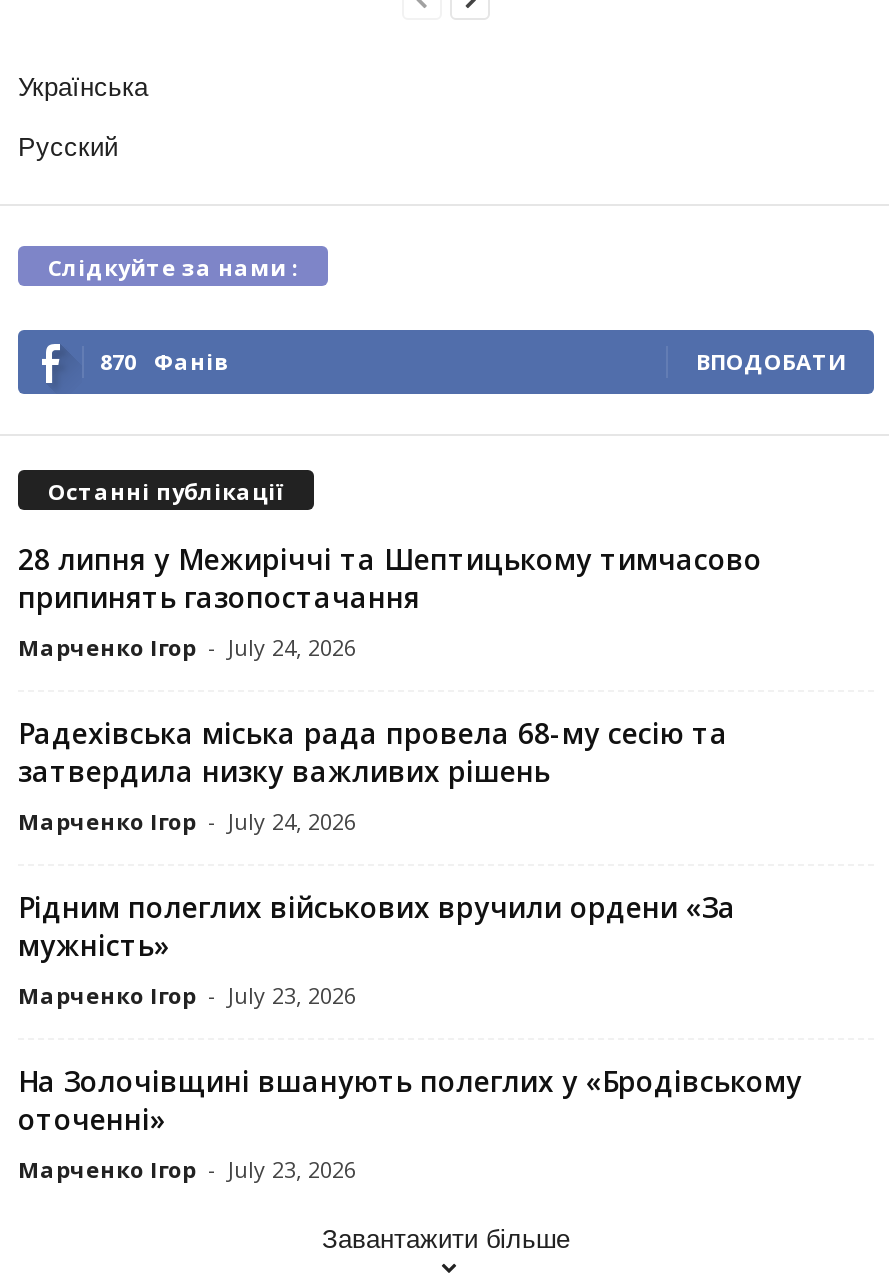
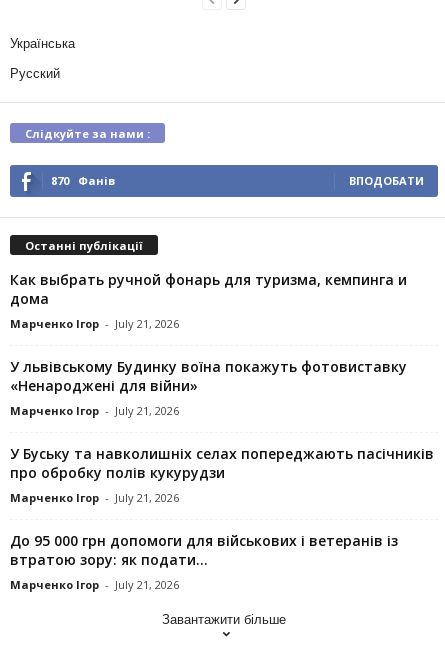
- 28 липня у Межиріччі та Шептицькому тимчасово
- припинять газопостачання
- Марченко Ігор - July 24, 2026
+ Как выбрать ручной фонарь для туризма, кемпинга и
+ дома
+ Марченко Ігор - July 21, 2026

- Радехівська міська рада провела 68-му сесію та
- затвердила низку важливих рішень
- Марченко Ігор - July 24, 2026
+ У львівському Будинку воїна покажуть фотовиставку
+ «Ненароджені для війни»
+ Марченко Ігор - July 21, 2026

- Рідним полеглих військових вручили ордени «За
- мужність»
- Марченко Ігор - July 23, 2026
+ У Буську та навколишніх селах попереджають пасічників
+ про обробку полів кукурудзи
+ Марченко Ігор - July 21, 2026

- На Золочівщині вшанують полеглих у «Бродівському
- оточенні»
- Марченко Ігор - July 23, 2026
+ До 95 000 грн допомоги для військових і ветеранів із
+ втратою зору: як подати...
+ Марченко Ігор - July 21, 2026
